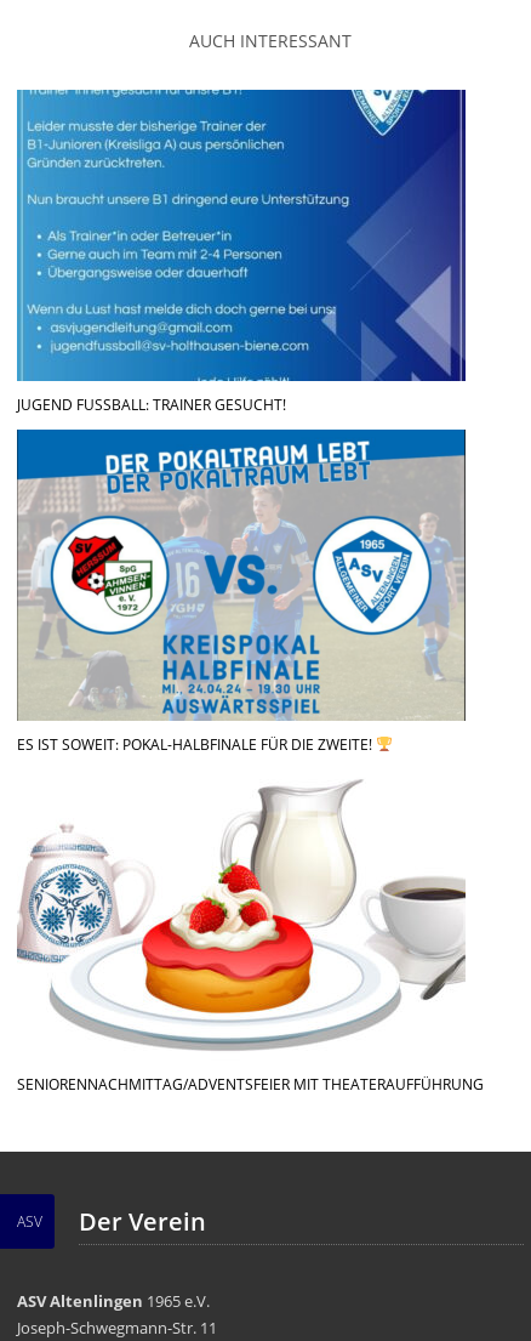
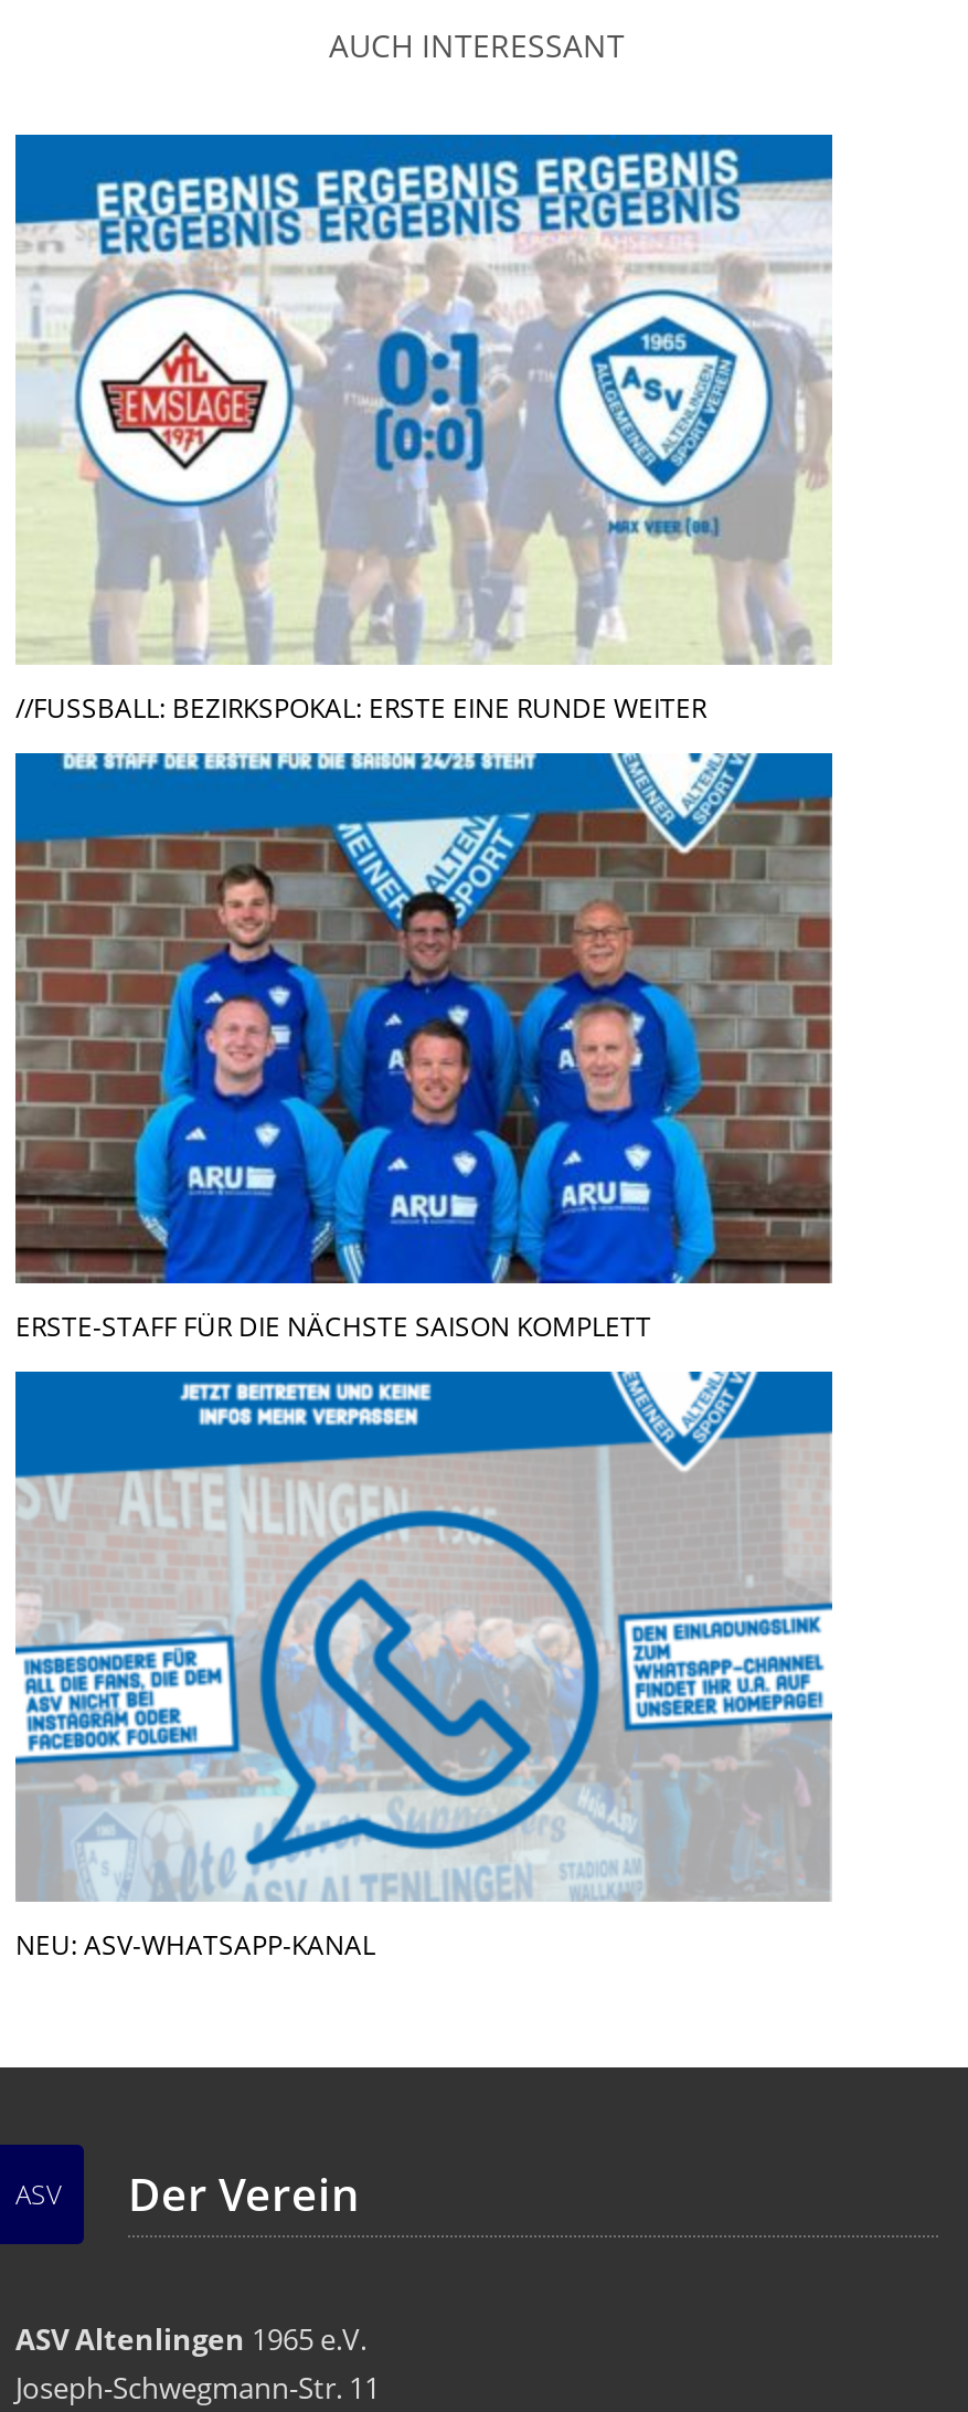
- [image]
- JUGEND FUSSBALL: TRAINER GESUCHT!
+ [image]
+ //FUSSBALL: BEZIRKSPOKAL: ERSTE EINE RUNDE WEITER

- [image]
- ES IST SOWEIT: POKAL-HALBFINALE FÜR DIE ZWEITE!
+ [image]
+ ERSTE-STAFF FÜR DIE NÄCHSTE SAISON KOMPLETT

- [image]
- SENIORENNACHMITTAG/ADVENTSFEIER MIT THEATERAUFFÜHRUNG
+ [image]
+ NEU: ASV-WHATSAPP-KANAL
